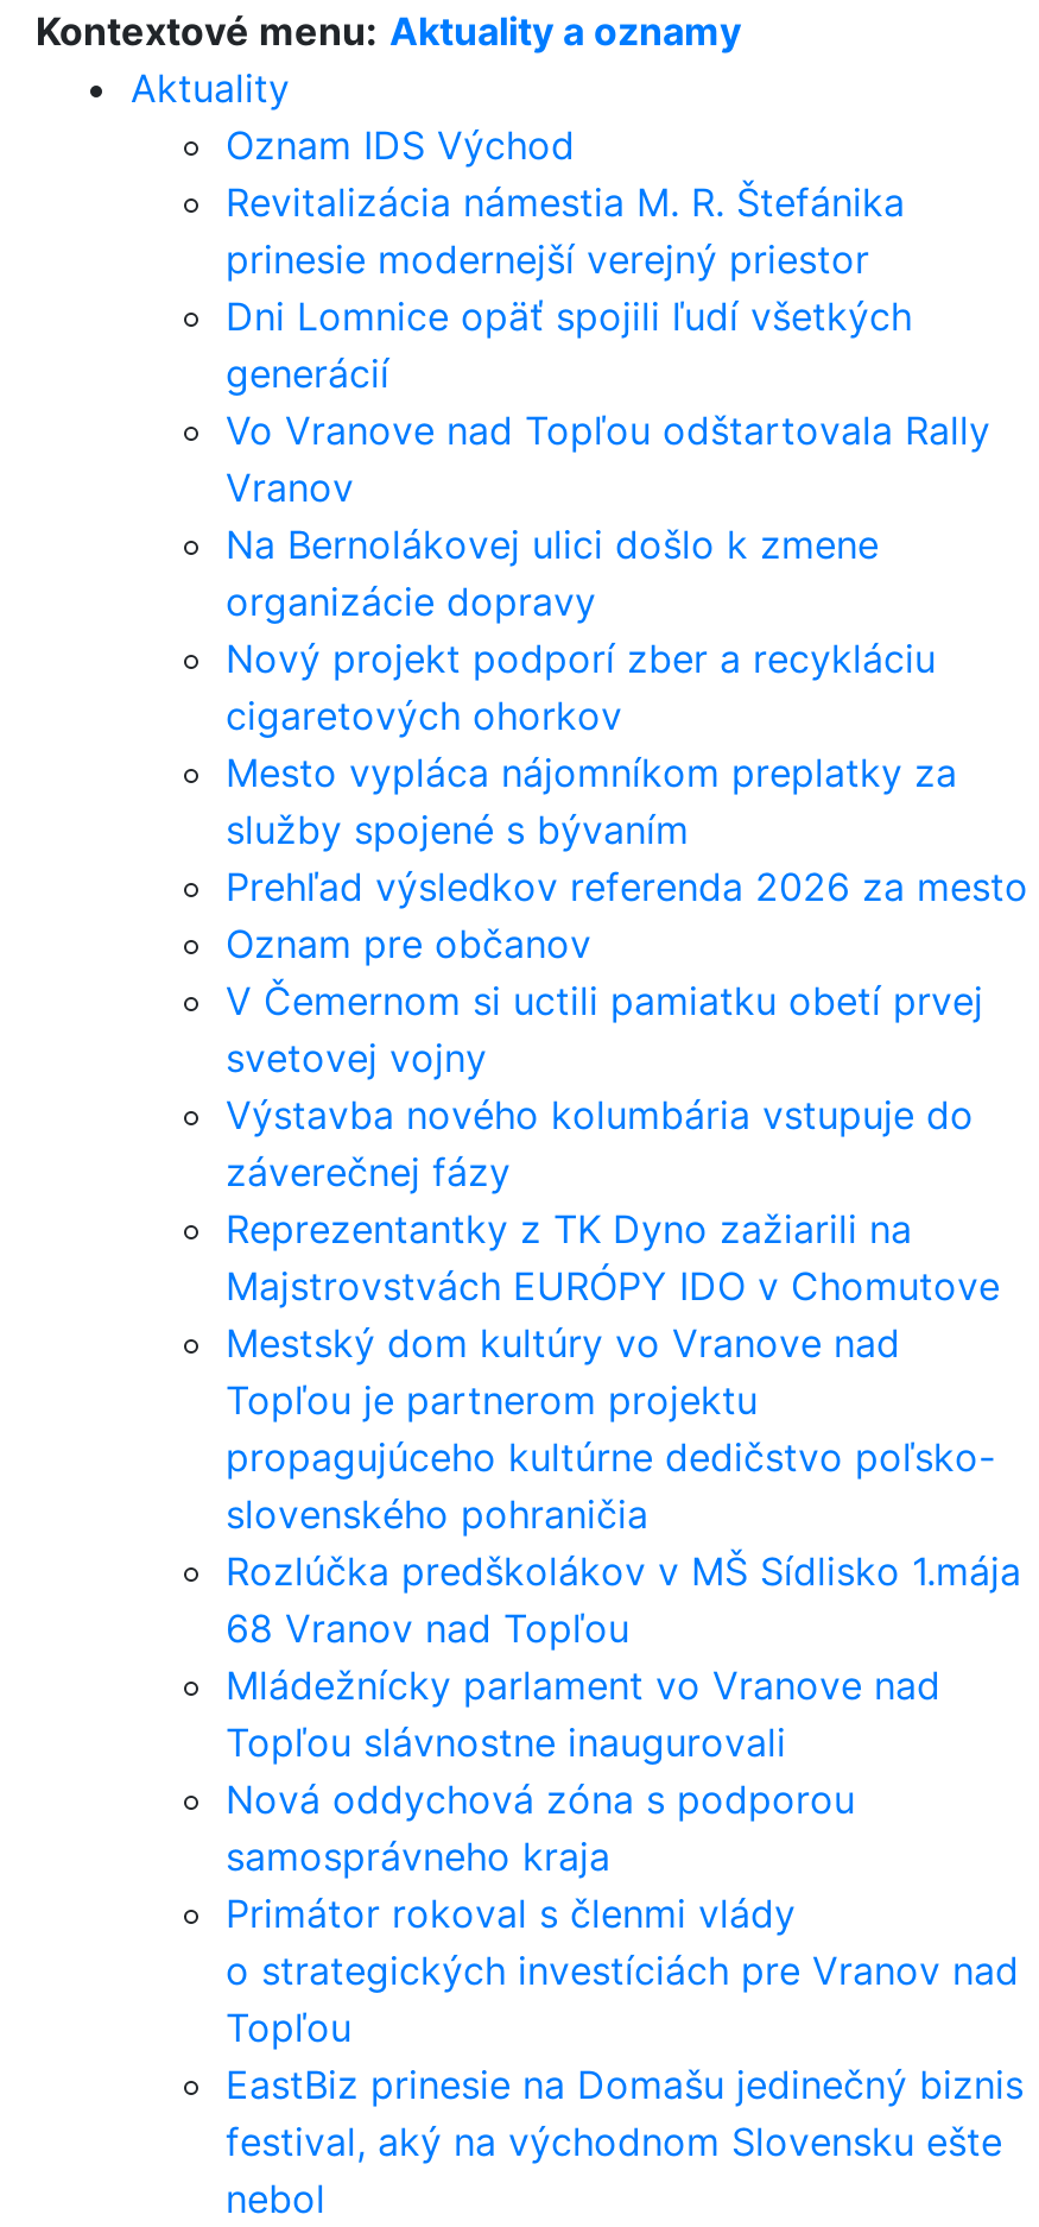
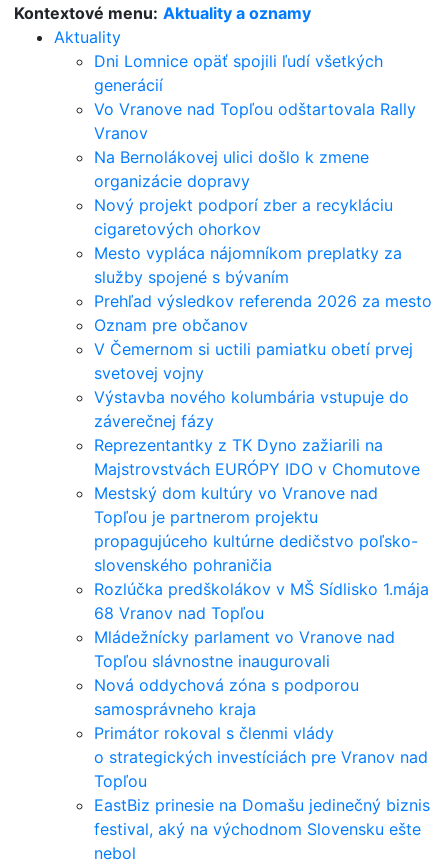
- Oznam IDS Východ
- Revitalizácia námestia M. R. Štefánika
- prinesie modernejší verejný priestor
